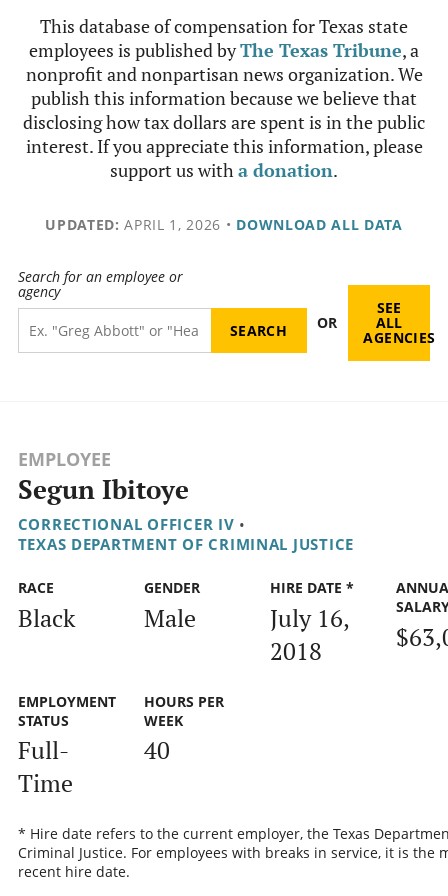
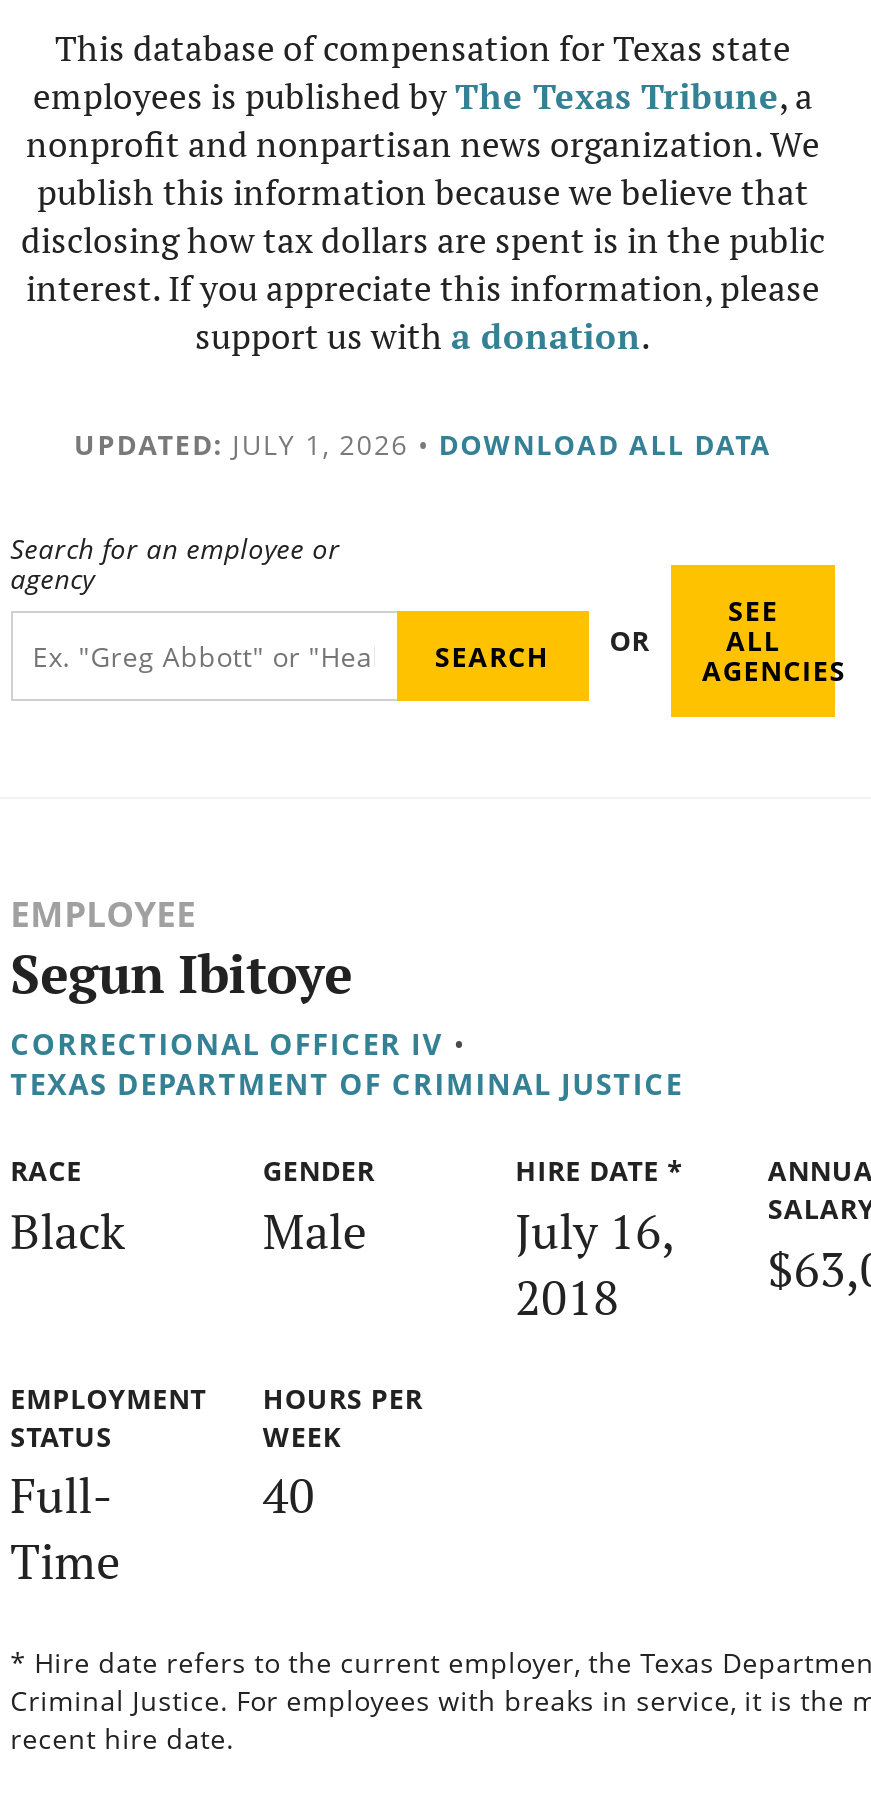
- UPDATED: APRIL 1, 2026 • DOWNLOAD ALL DATA
+ UPDATED: JULY 1, 2026 • DOWNLOAD ALL DATA
